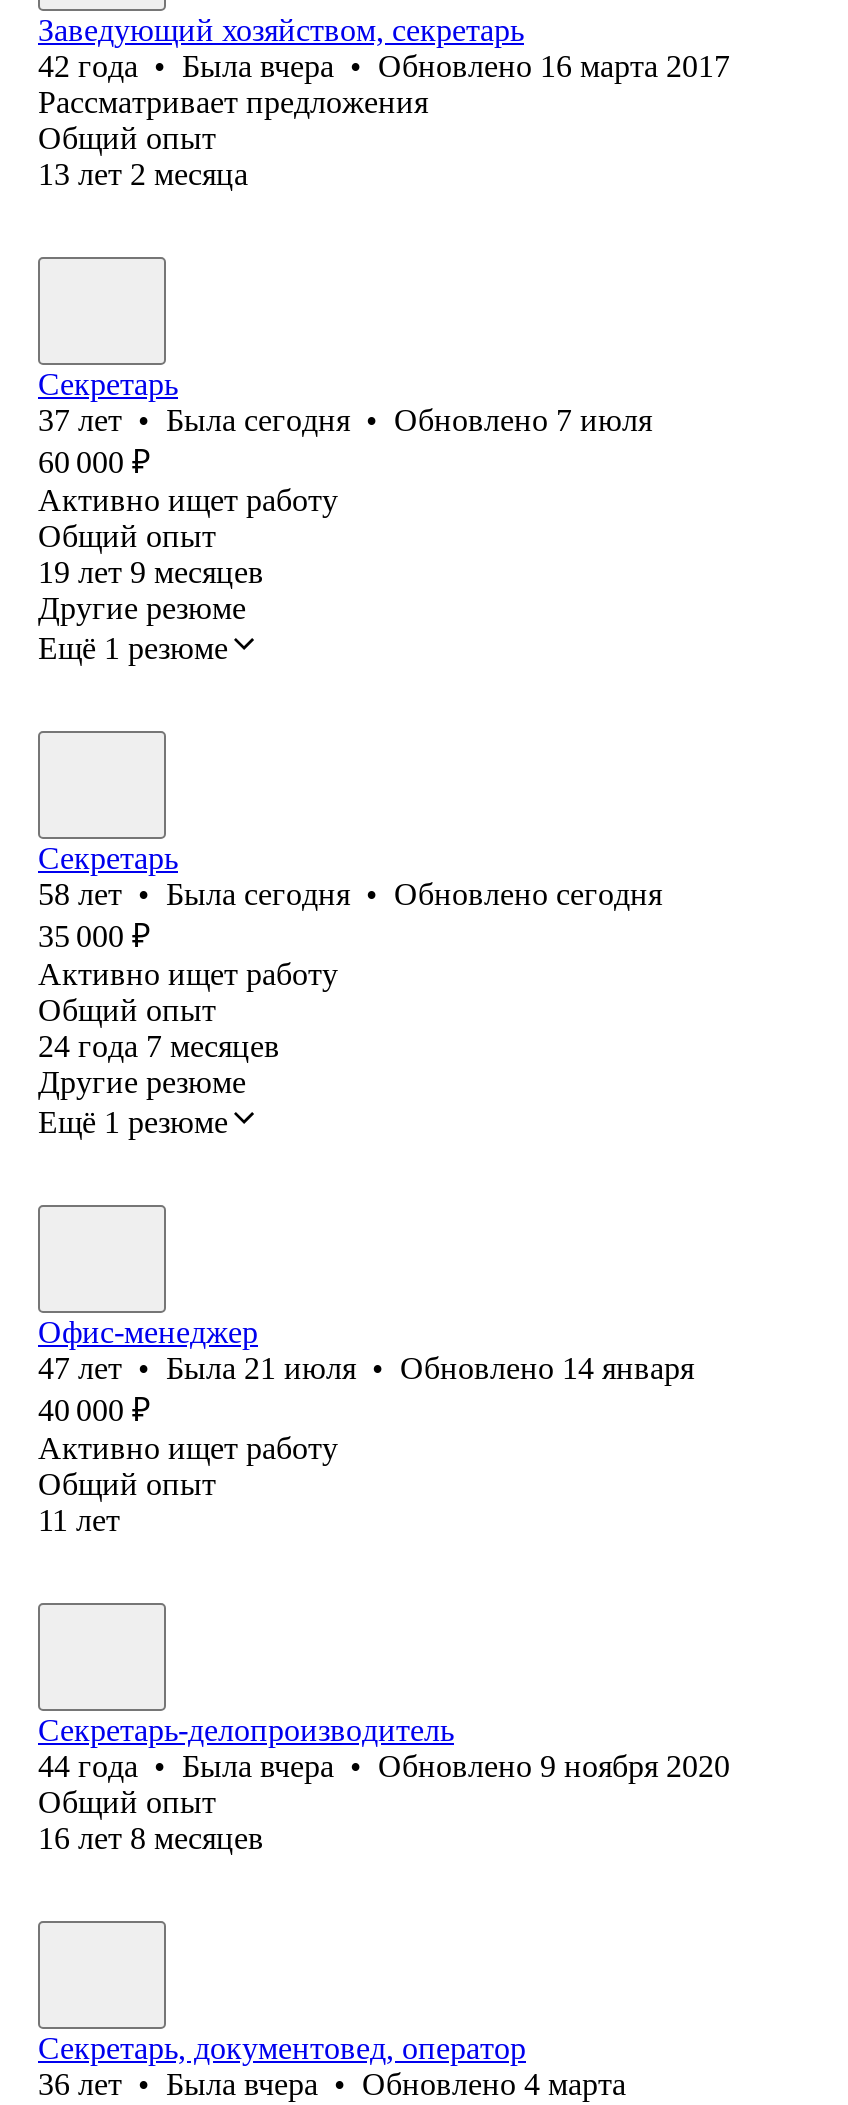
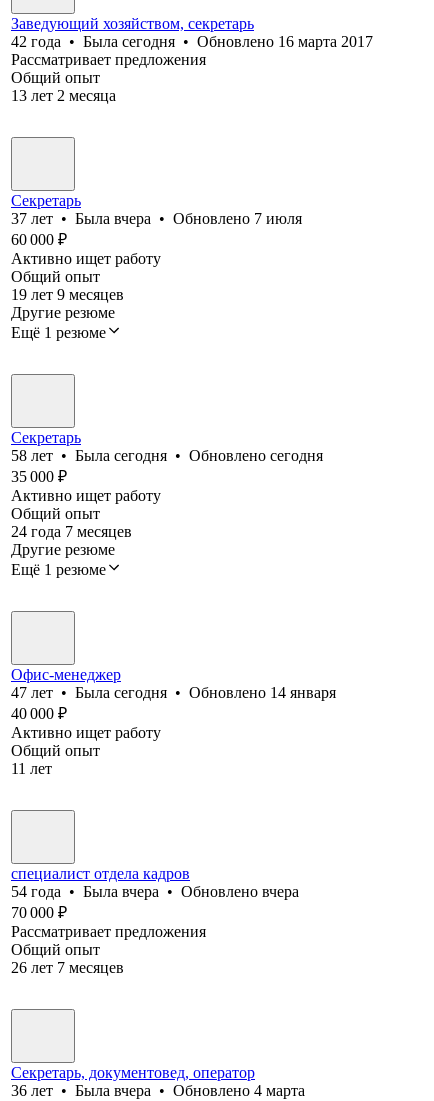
- 42 года • Была вчера • Обновлено 16 марта 2017
+ 42 года • Была сегодня • Обновлено 16 марта 2017

- 37 лет • Была сегодня • Обновлено 7 июля
+ 37 лет • Была вчера • Обновлено 7 июля

- 47 лет • Была 21 июля • Обновлено 14 января
+ 47 лет • Была сегодня • Обновлено 14 января

- Секретарь-делопроизводитель
- 44 года • Была вчера • Обновлено 9 ноября 2020
+ специалист отдела кадров
+ 54 года • Была вчера • Обновлено вчера
+ 70 000 ₽
+ Рассматривает предложения

- 16 лет 8 месяцев
+ 26 лет 7 месяцев
